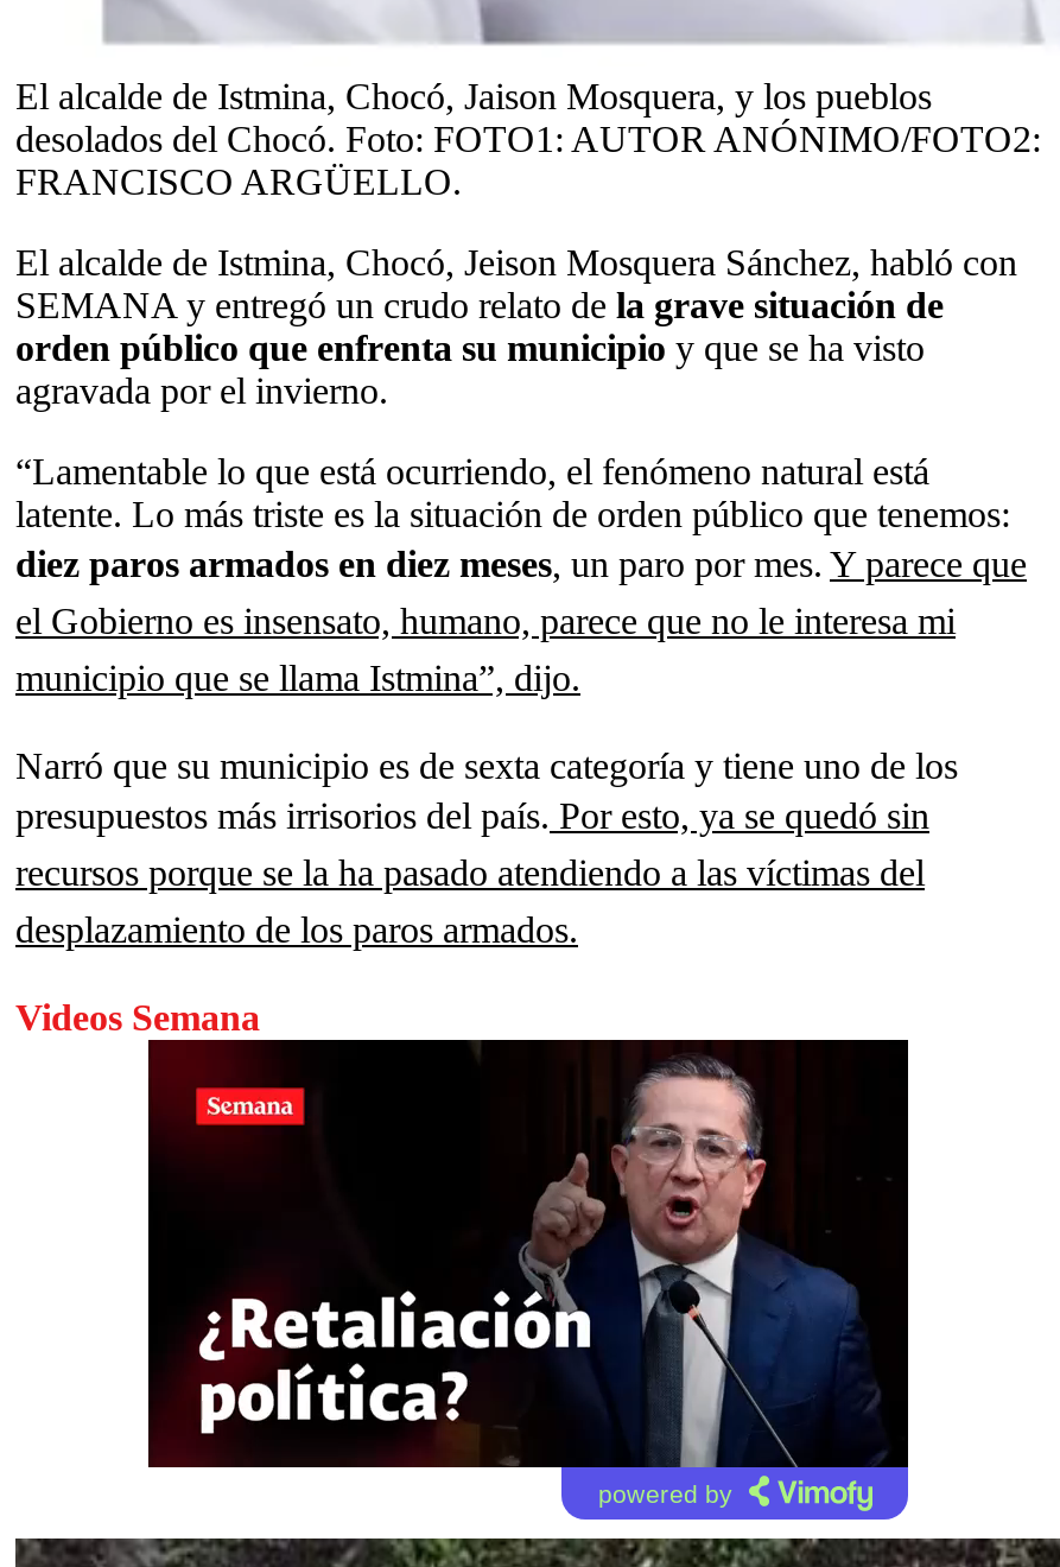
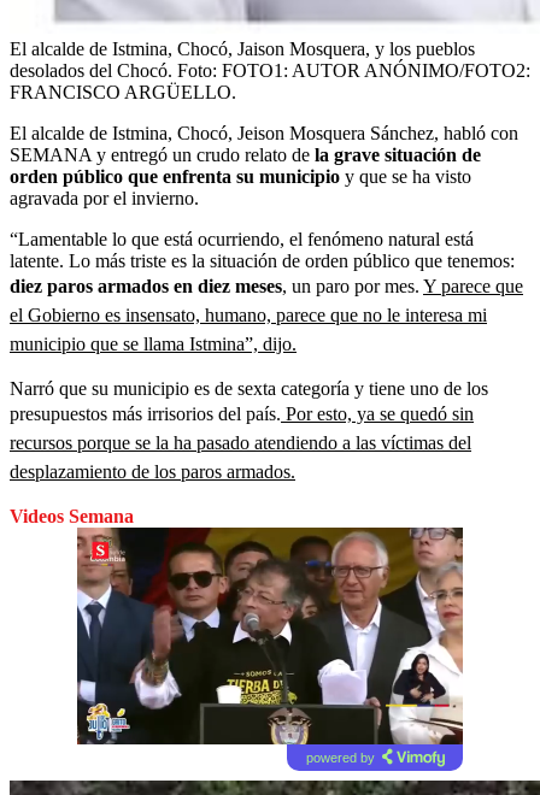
- [image]
+ [image]
